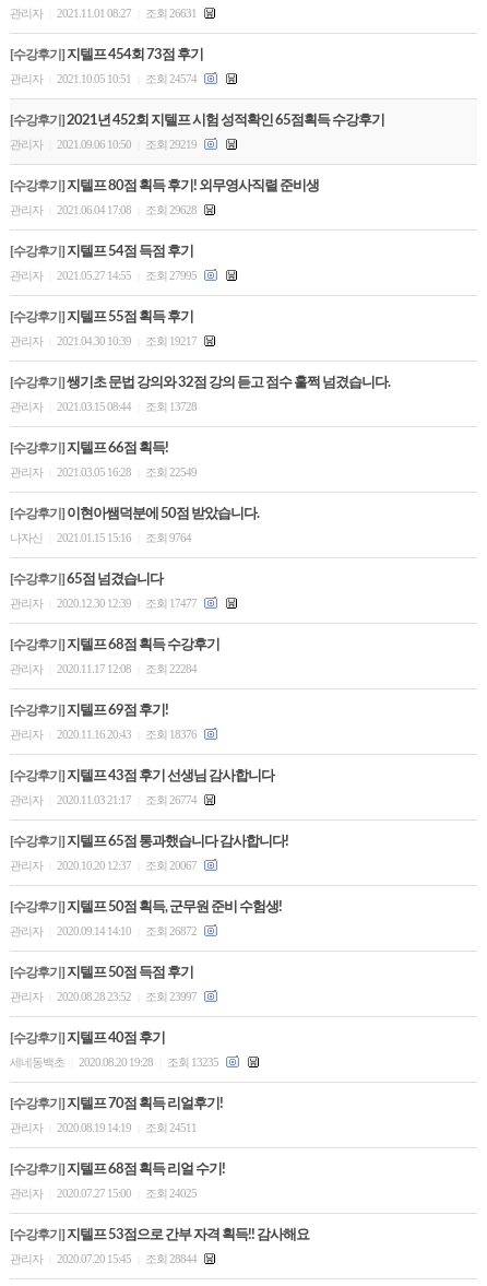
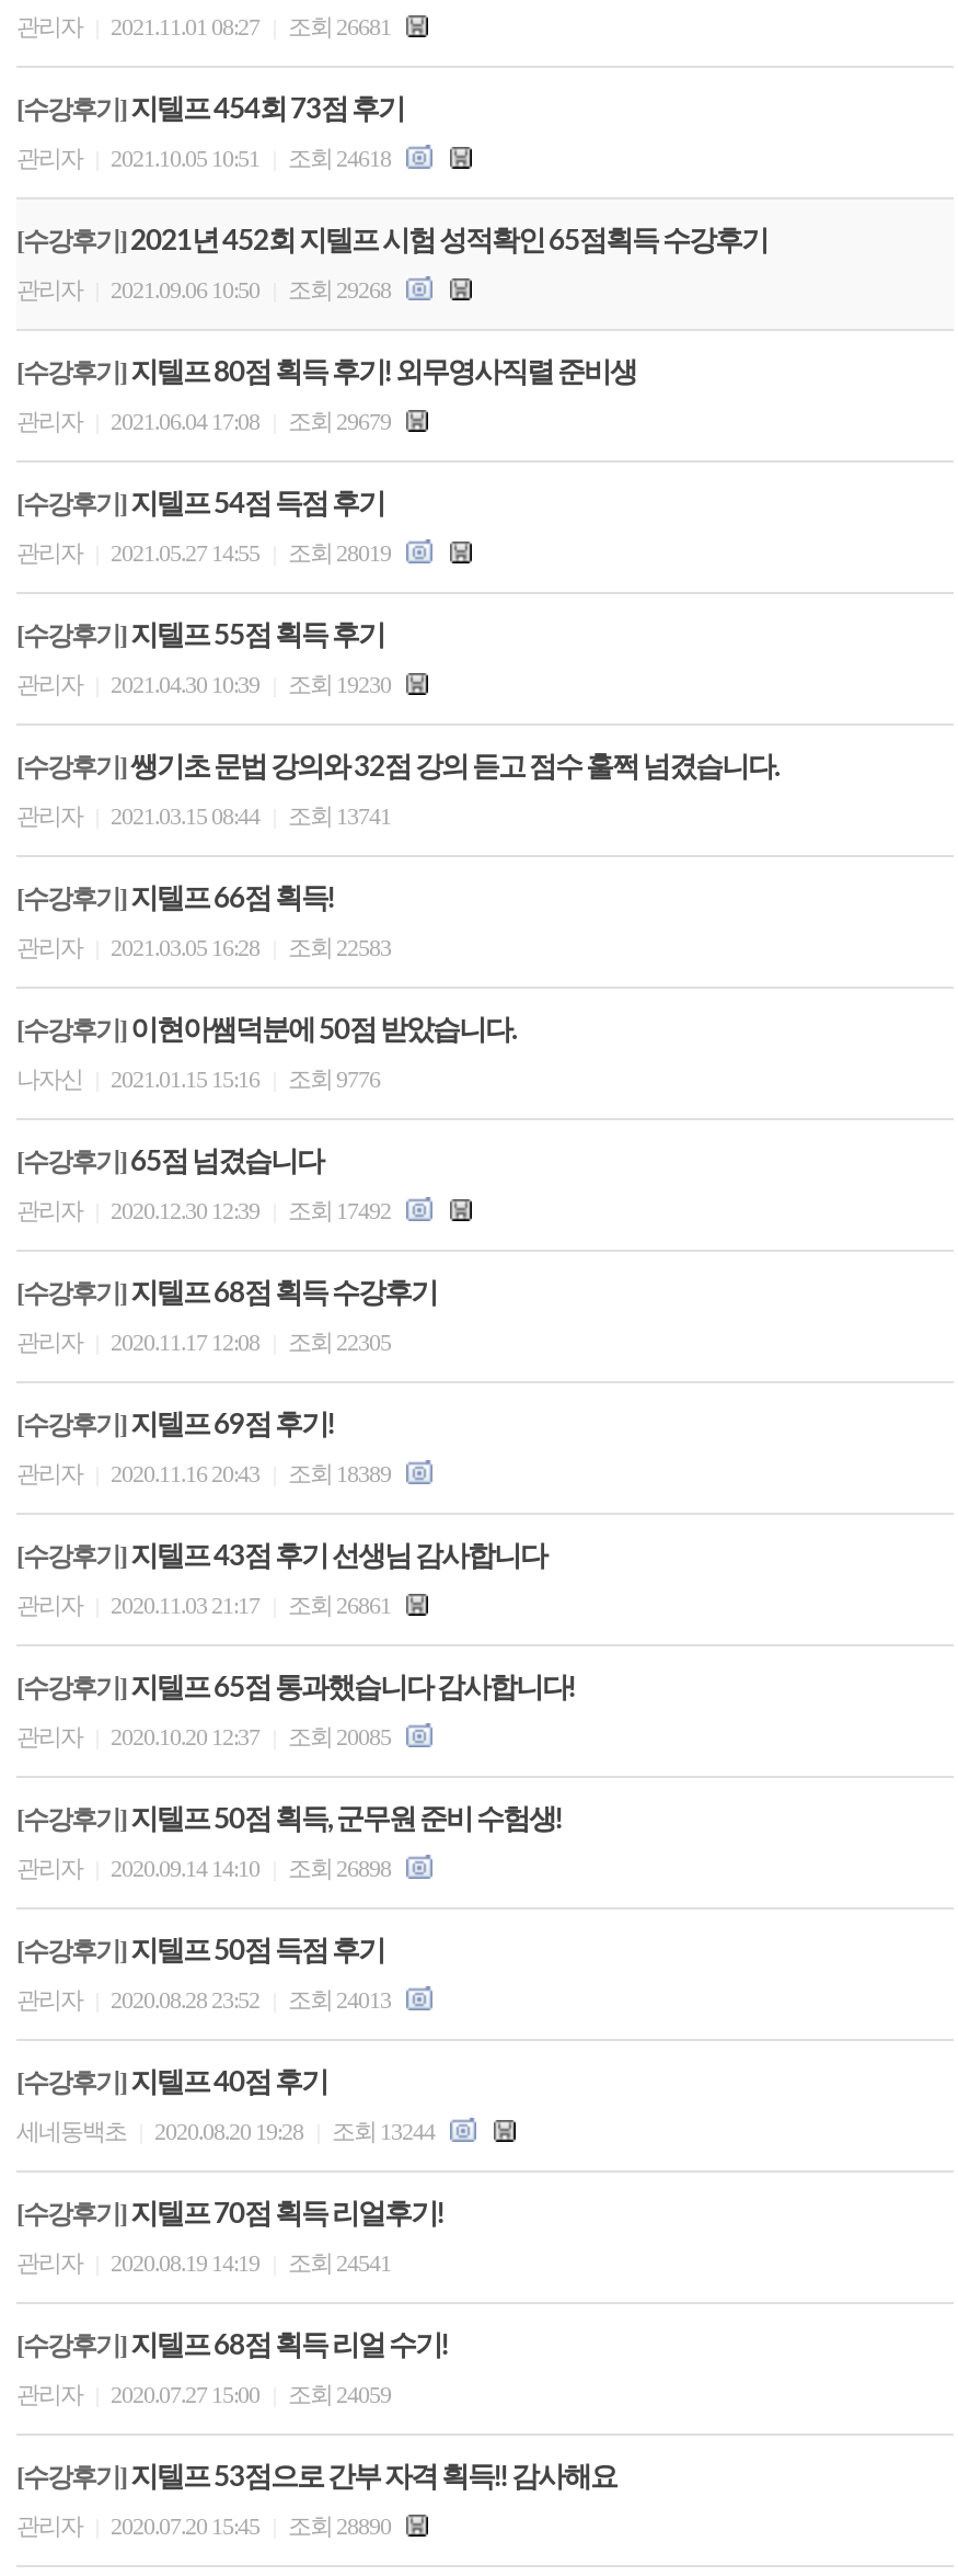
- 관리자 2021.11.01 08:27 조회 26631
+ 관리자 2021.11.01 08:27 조회 26681

- 관리자 2021.10.05 10:51 조회 24574
+ 관리자 2021.10.05 10:51 조회 24618

- 관리자 2021.09.06 10:50 조회 29219
+ 관리자 2021.09.06 10:50 조회 29268

- 관리자 2021.06.04 17:08 조회 29628
+ 관리자 2021.06.04 17:08 조회 29679

- 관리자 2021.05.27 14:55 조회 27995
+ 관리자 2021.05.27 14:55 조회 28019

- 관리자 2021.04.30 10:39 조회 19217
+ 관리자 2021.04.30 10:39 조회 19230

- 관리자 2021.03.15 08:44 조회 13728
+ 관리자 2021.03.15 08:44 조회 13741

- 관리자 2021.03.05 16:28 조회 22549
+ 관리자 2021.03.05 16:28 조회 22583

- 나자신 2021.01.15 15:16 조회 9764
+ 나자신 2021.01.15 15:16 조회 9776

- 관리자 2020.12.30 12:39 조회 17477
+ 관리자 2020.12.30 12:39 조회 17492

- 관리자 2020.11.17 12:08 조회 22284
+ 관리자 2020.11.17 12:08 조회 22305

- 관리자 2020.11.16 20:43 조회 18376
+ 관리자 2020.11.16 20:43 조회 18389

- 관리자 2020.11.03 21:17 조회 26774
+ 관리자 2020.11.03 21:17 조회 26861

- 관리자 2020.10.20 12:37 조회 20067
+ 관리자 2020.10.20 12:37 조회 20085

- 관리자 2020.09.14 14:10 조회 26872
+ 관리자 2020.09.14 14:10 조회 26898

- 관리자 2020.08.28 23:52 조회 23997
+ 관리자 2020.08.28 23:52 조회 24013

- 세네동백초 2020.08.20 19:28 조회 13235
+ 세네동백초 2020.08.20 19:28 조회 13244

- 관리자 2020.08.19 14:19 조회 24511
+ 관리자 2020.08.19 14:19 조회 24541

- 관리자 2020.07.27 15:00 조회 24025
+ 관리자 2020.07.27 15:00 조회 24059

- 관리자 2020.07.20 15:45 조회 28844
+ 관리자 2020.07.20 15:45 조회 28890
